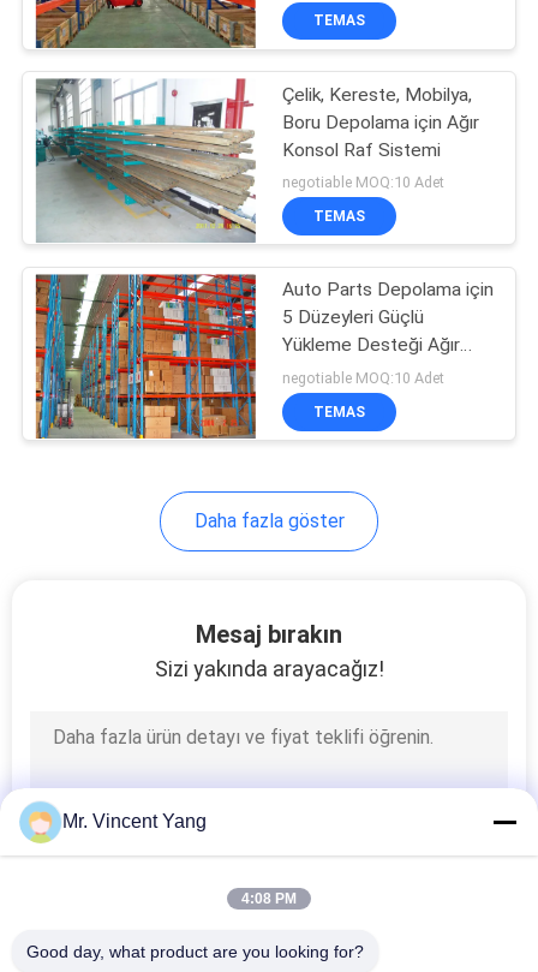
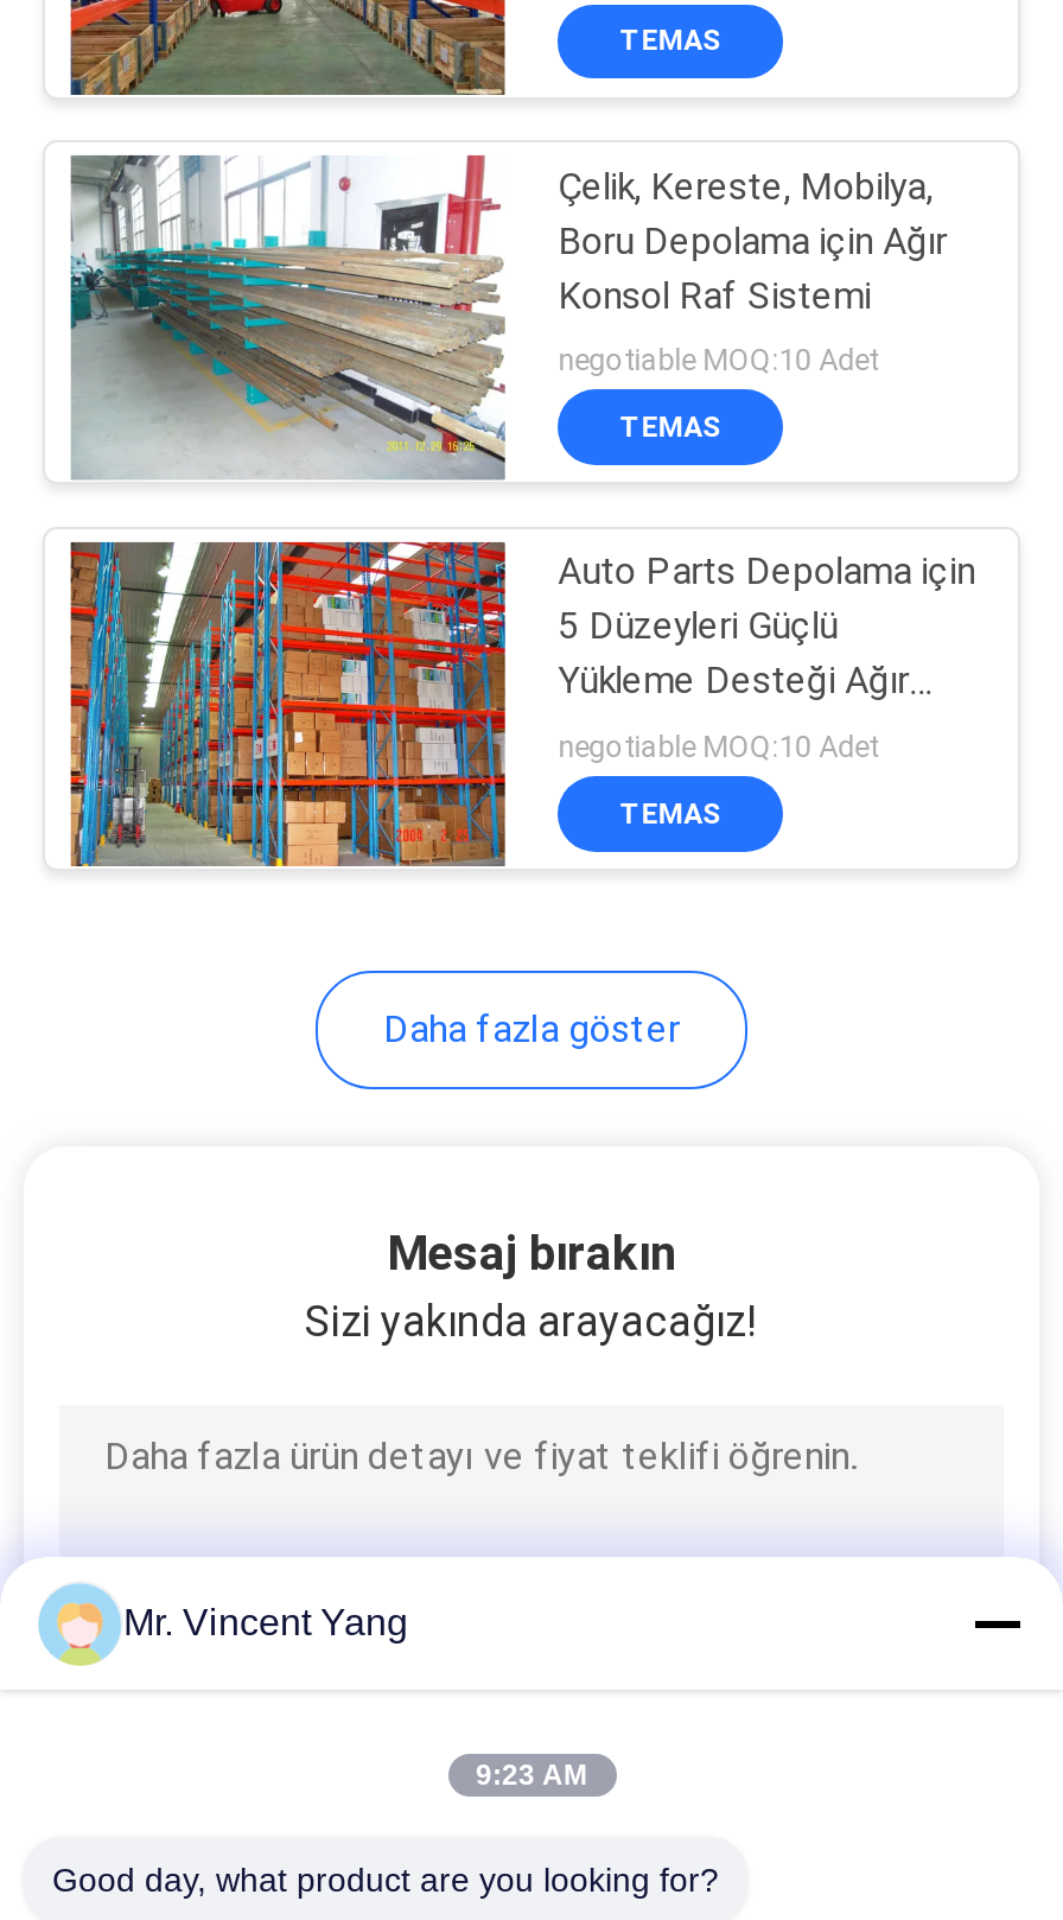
- 4:08 PM
+ 9:23 AM
